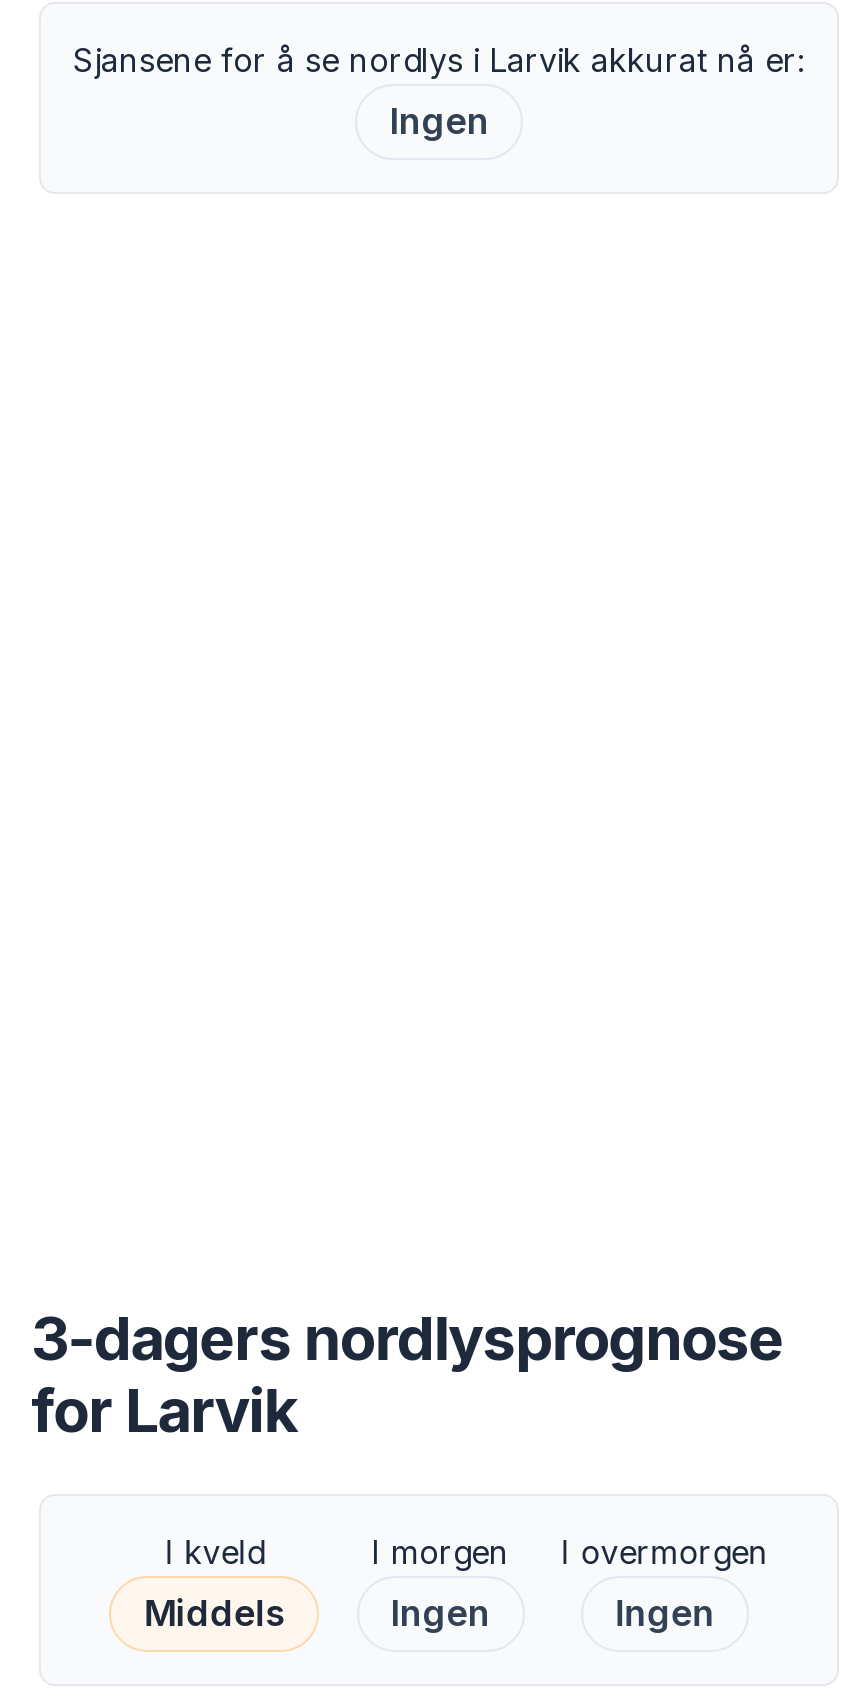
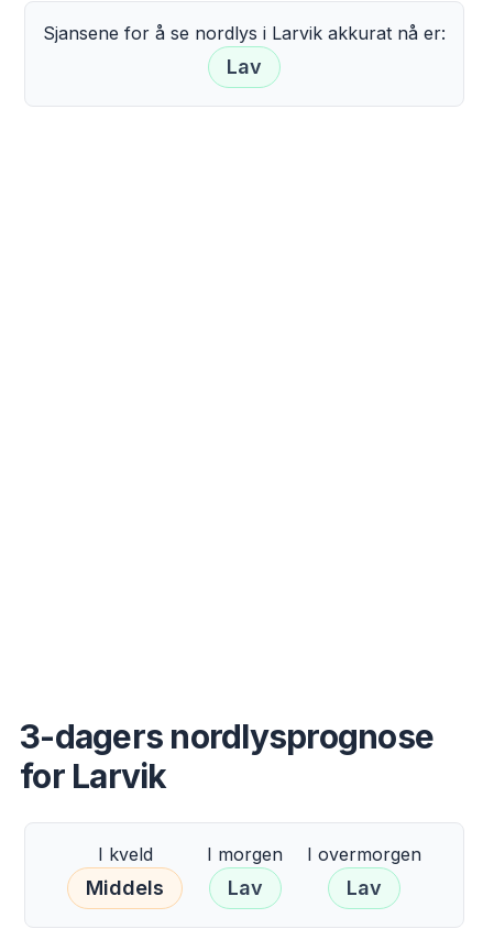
- Ingen
+ Lav

- Ingen
+ Lav

- Ingen
+ Lav
